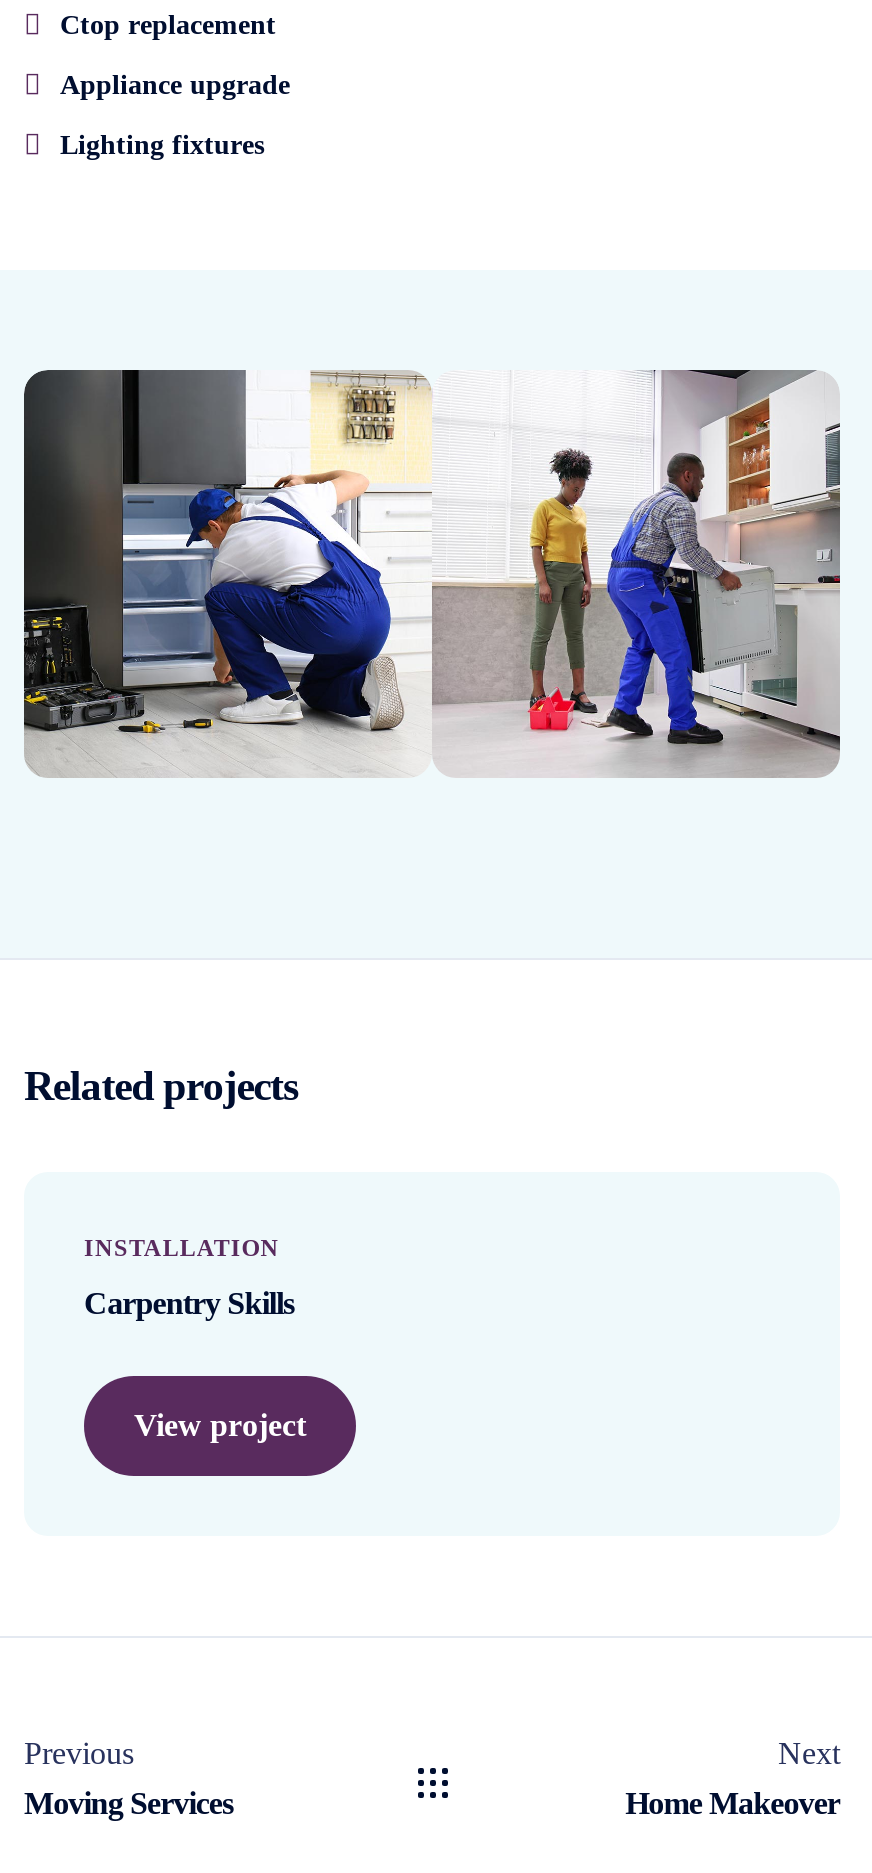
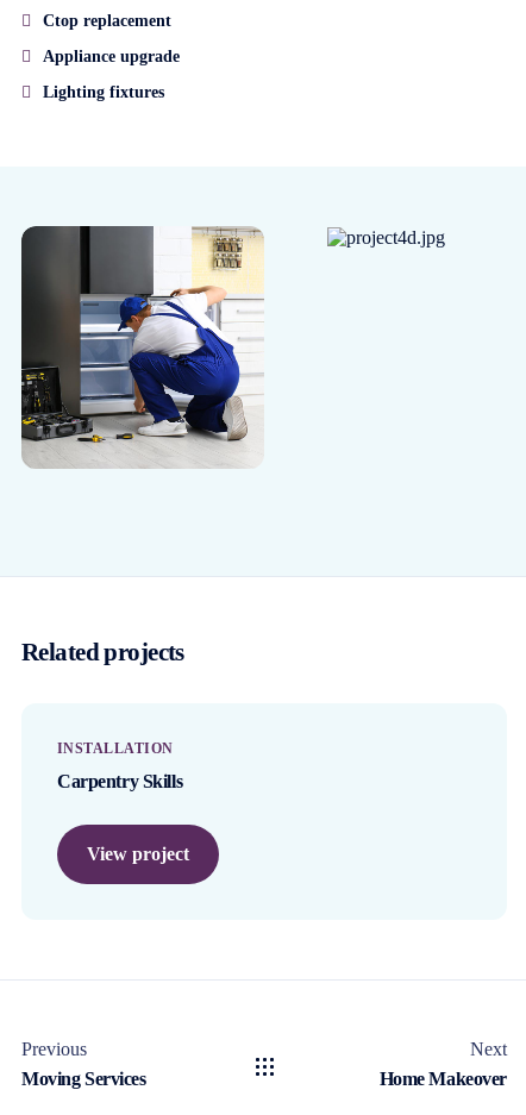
- [image]
